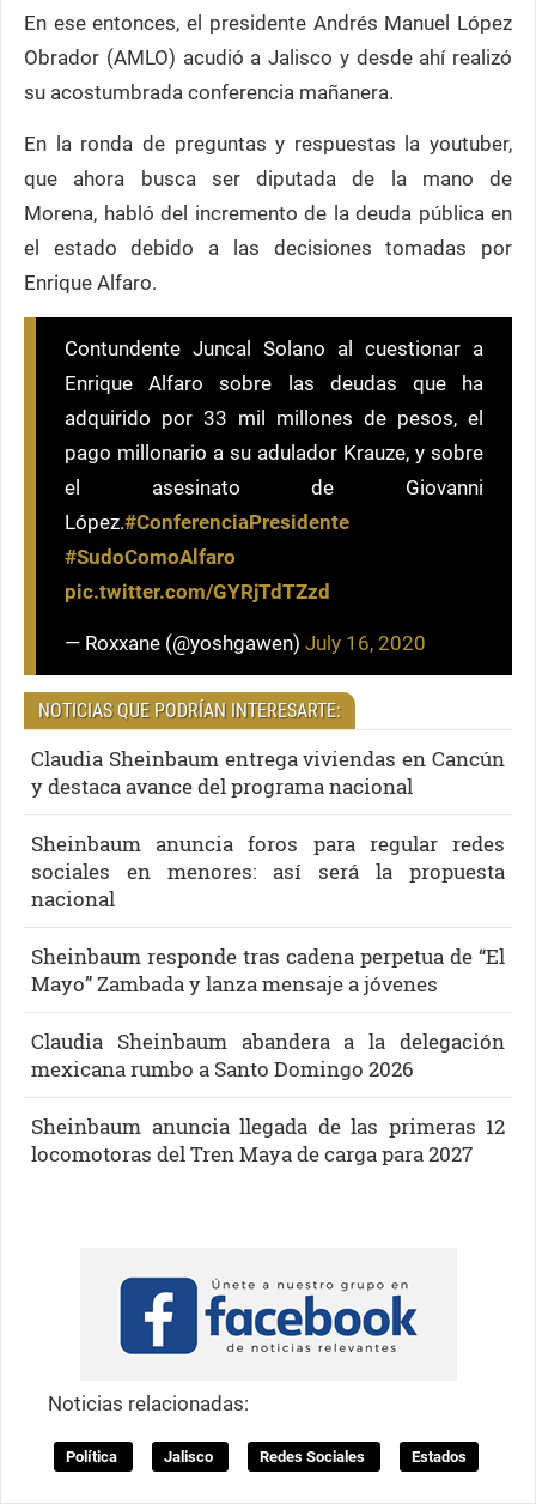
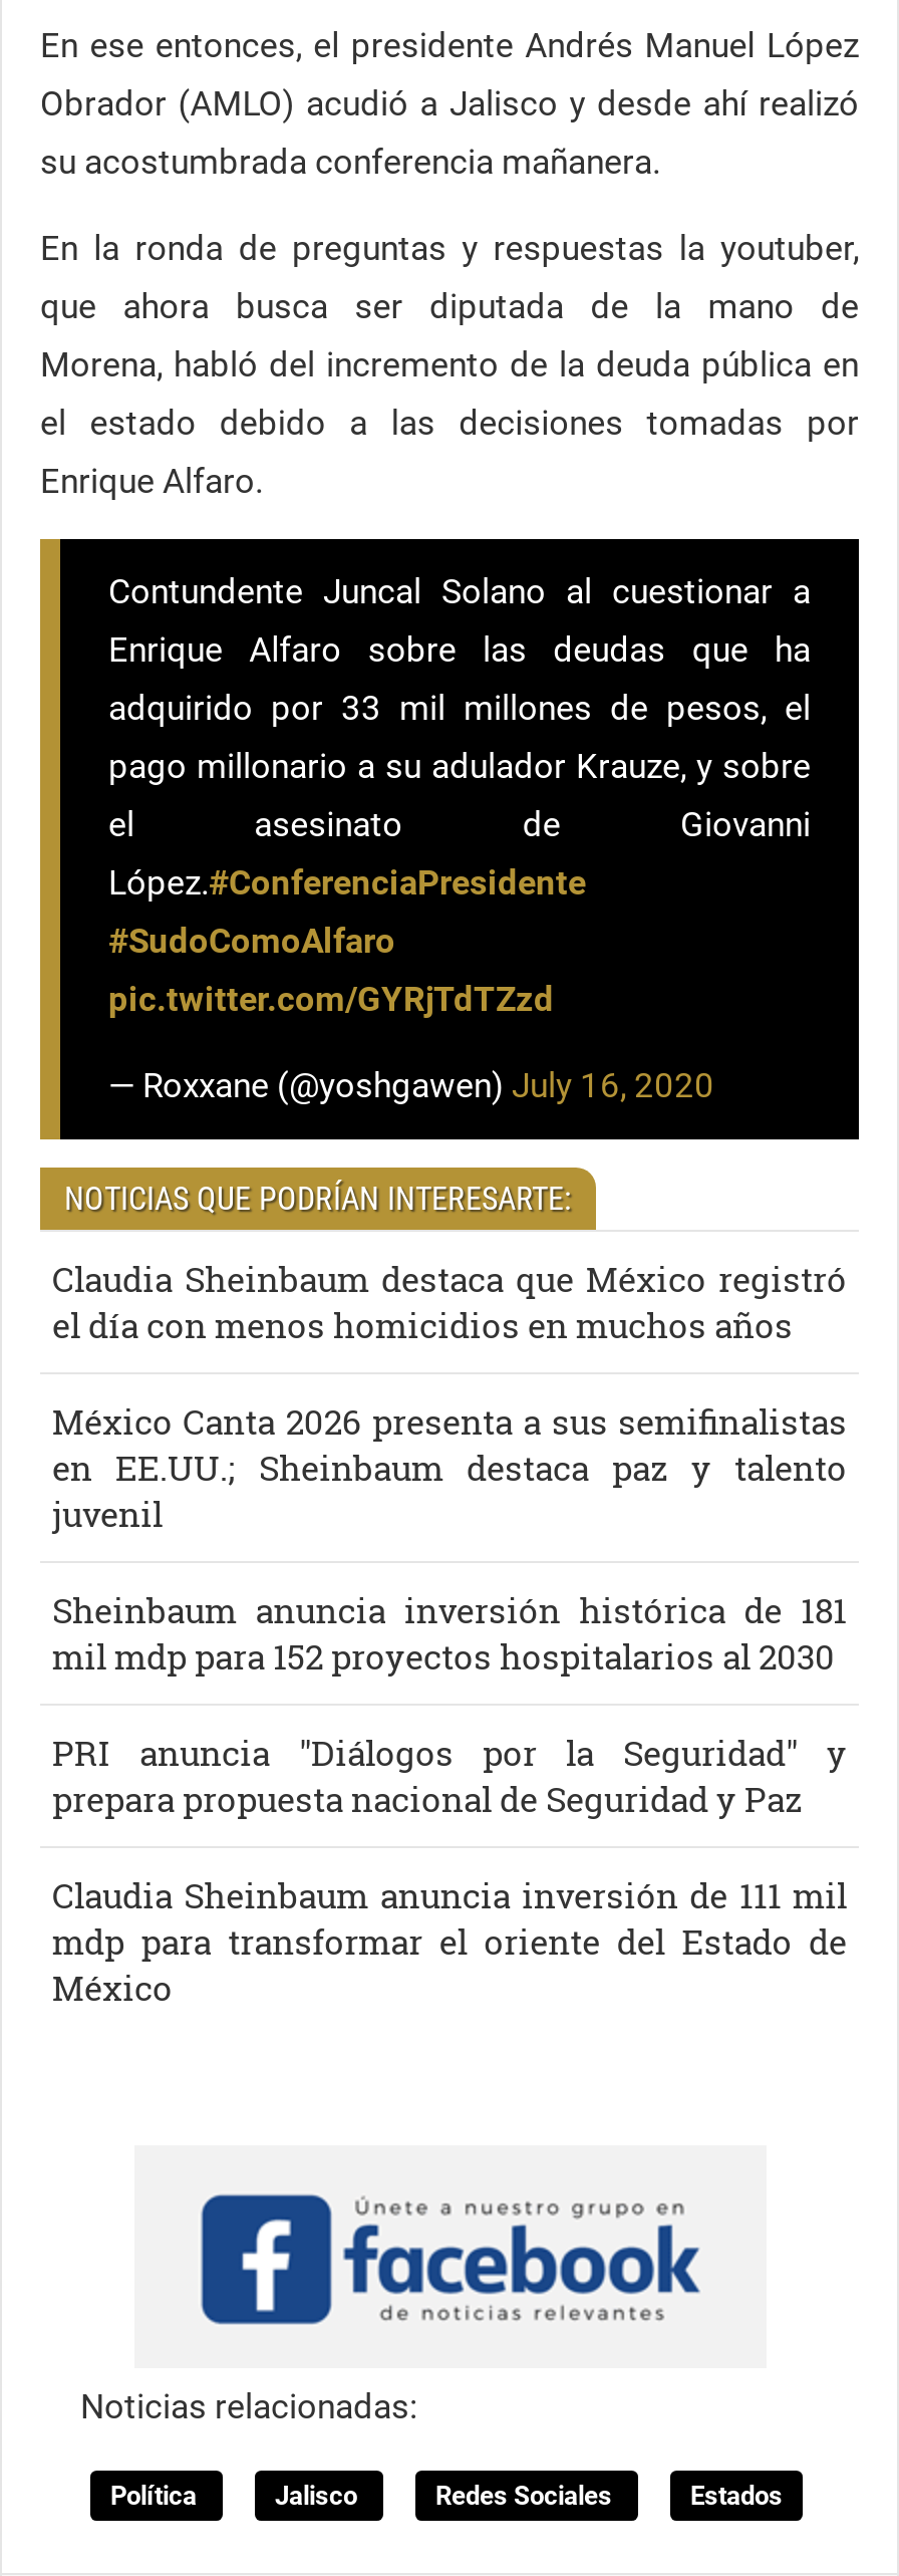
- Claudia Sheinbaum entrega viviendas en Cancún
- y destaca avance del programa nacional
+ Claudia Sheinbaum destaca que México registró
+ el día con menos homicidios en muchos años

- Sheinbaum anuncia foros para regular redes
- sociales en menores: así será la propuesta
- nacional
+ México Canta 2026 presenta a sus semifinalistas
+ en EE.UU.; Sheinbaum destaca paz y talento
+ juvenil

- Sheinbaum responde tras cadena perpetua de “El
- Mayo” Zambada y lanza mensaje a jóvenes
+ Sheinbaum anuncia inversión histórica de 181
+ mil mdp para 152 proyectos hospitalarios al 2030

- Claudia Sheinbaum abandera a la delegación
- mexicana rumbo a Santo Domingo 2026
+ PRI anuncia "Diálogos por la Seguridad" y
+ prepara propuesta nacional de Seguridad y Paz

- Sheinbaum anuncia llegada de las primeras 12
- locomotoras del Tren Maya de carga para 2027
+ Claudia Sheinbaum anuncia inversión de 111 mil
+ mdp para transformar el oriente del Estado de
+ México
